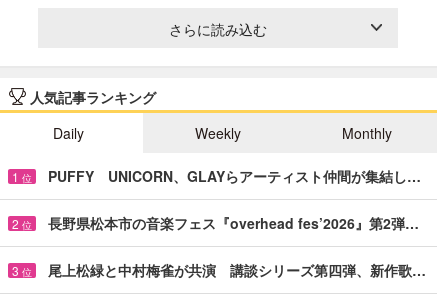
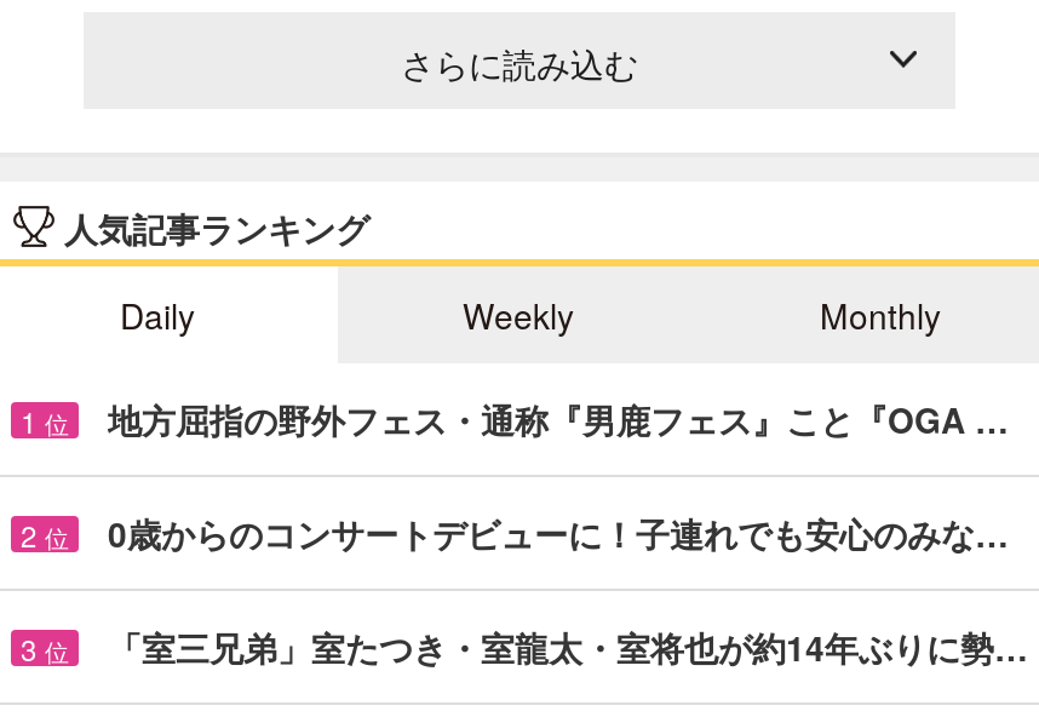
- PUFFY UNICORN、GLAYらアーティスト仲間が集結し…
+ 地方屈指の野外フェス・通称『男鹿フェス』こと『OGA …

- 長野県松本市の音楽フェス『overhead fes’2026』第2弾…
+ 0歳からのコンサートデビューに！子連れでも安心のみな…

- 尾上松緑と中村梅雀が共演 講談シリーズ第四弾、新作歌…
+ 「室三兄弟」室たつき・室龍太・室将也が約14年ぶりに勢…
